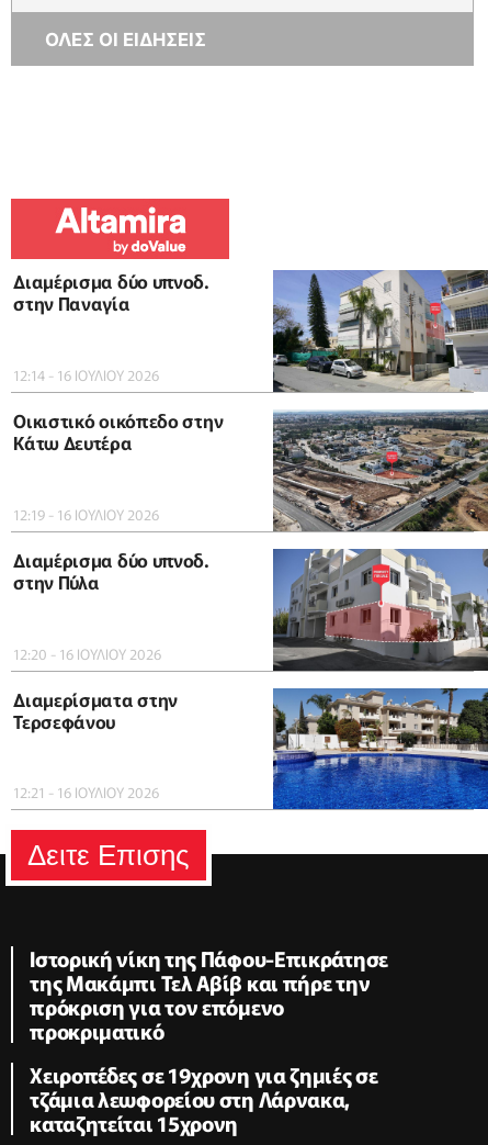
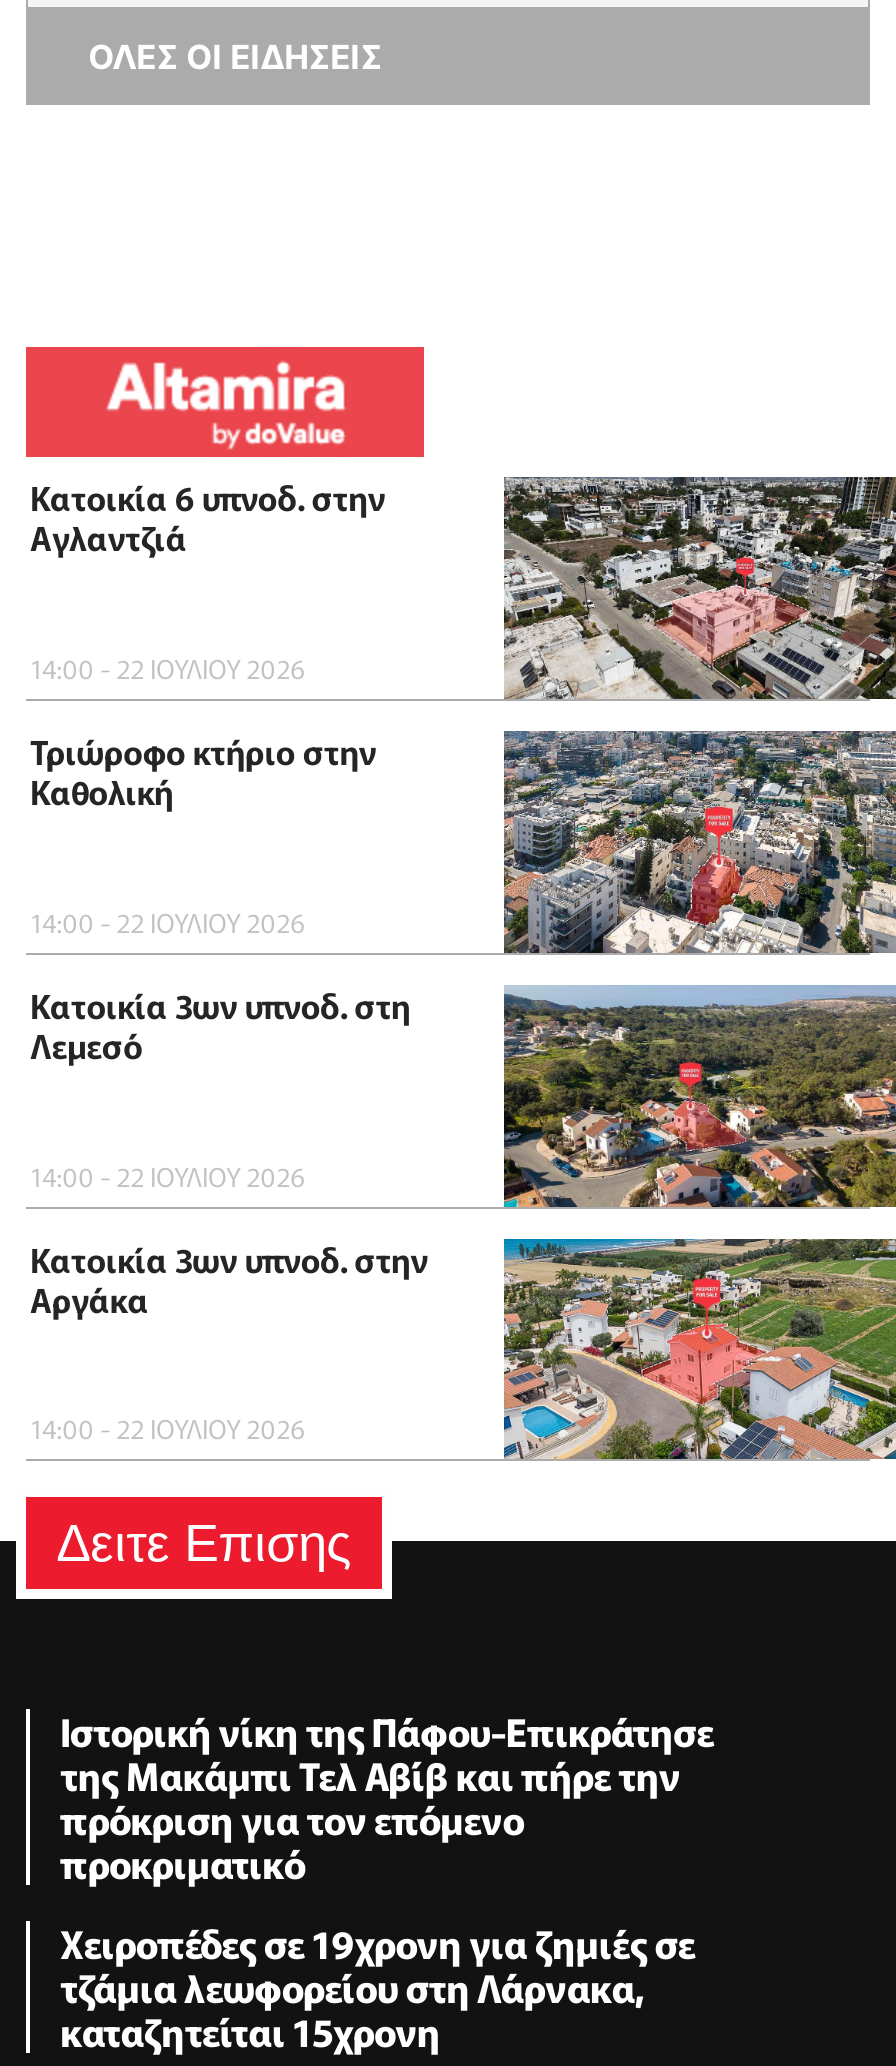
- Διαμέρισμα δύο υπνοδ.
- στην Παναγία
+ Κατοικία 6 υπνοδ. στην
+ Αγλαντζιά

- [image]
+ [image]

- 12:14 - 16 ΙΟΥΛΙΟΥ 2026
+ 14:00 - 22 ΙΟΥΛΙΟΥ 2026

- Οικιστικό οικόπεδο στην
- Κάτω Δευτέρα
+ Τριώροφο κτήριο στην
+ Καθολική

- [image]
+ [image]

- 12:19 - 16 ΙΟΥΛΙΟΥ 2026
+ 14:00 - 22 ΙΟΥΛΙΟΥ 2026

- Διαμέρισμα δύο υπνοδ.
- στην Πύλα
+ Κατοικία 3ων υπνοδ. στη
+ Λεμεσό

- [image]
+ [image]

- 12:20 - 16 ΙΟΥΛΙΟΥ 2026
+ 14:00 - 22 ΙΟΥΛΙΟΥ 2026

- Διαμερίσματα στην
- Τερσεφάνου
+ Κατοικία 3ων υπνοδ. στην
+ Αργάκα

- [image]
+ [image]

- 12:21 - 16 ΙΟΥΛΙΟΥ 2026
+ 14:00 - 22 ΙΟΥΛΙΟΥ 2026
